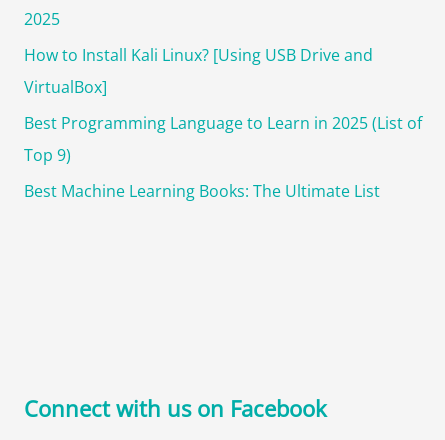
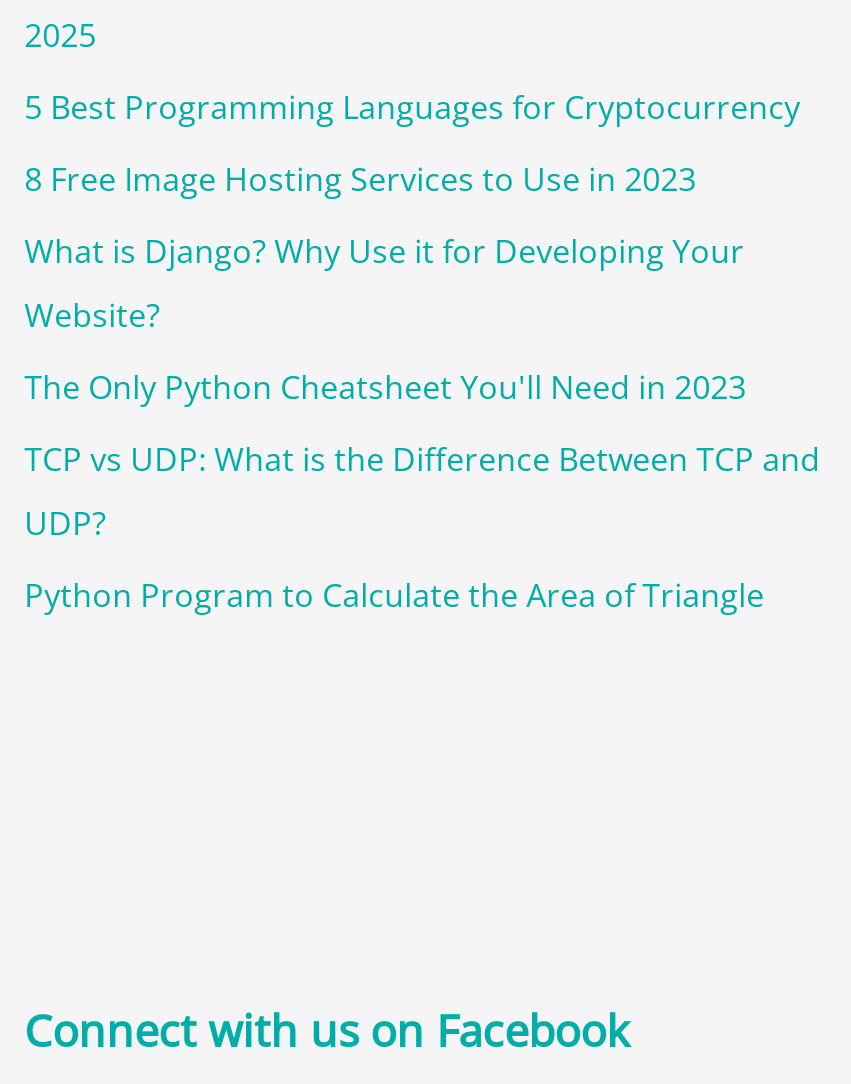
- How to Install Kali Linux? [Using USB Drive and
- VirtualBox]
- Best Programming Language to Learn in 2025 (List of
- Top 9)
- Best Machine Learning Books: The Ultimate List
+ 5 Best Programming Languages for Cryptocurrency
+ 8 Free Image Hosting Services to Use in 2023
+ What is Django? Why Use it for Developing Your
+ Website?
+ The Only Python Cheatsheet You'll Need in 2023
+ TCP vs UDP: What is the Difference Between TCP and
+ UDP?
+ Python Program to Calculate the Area of Triangle
